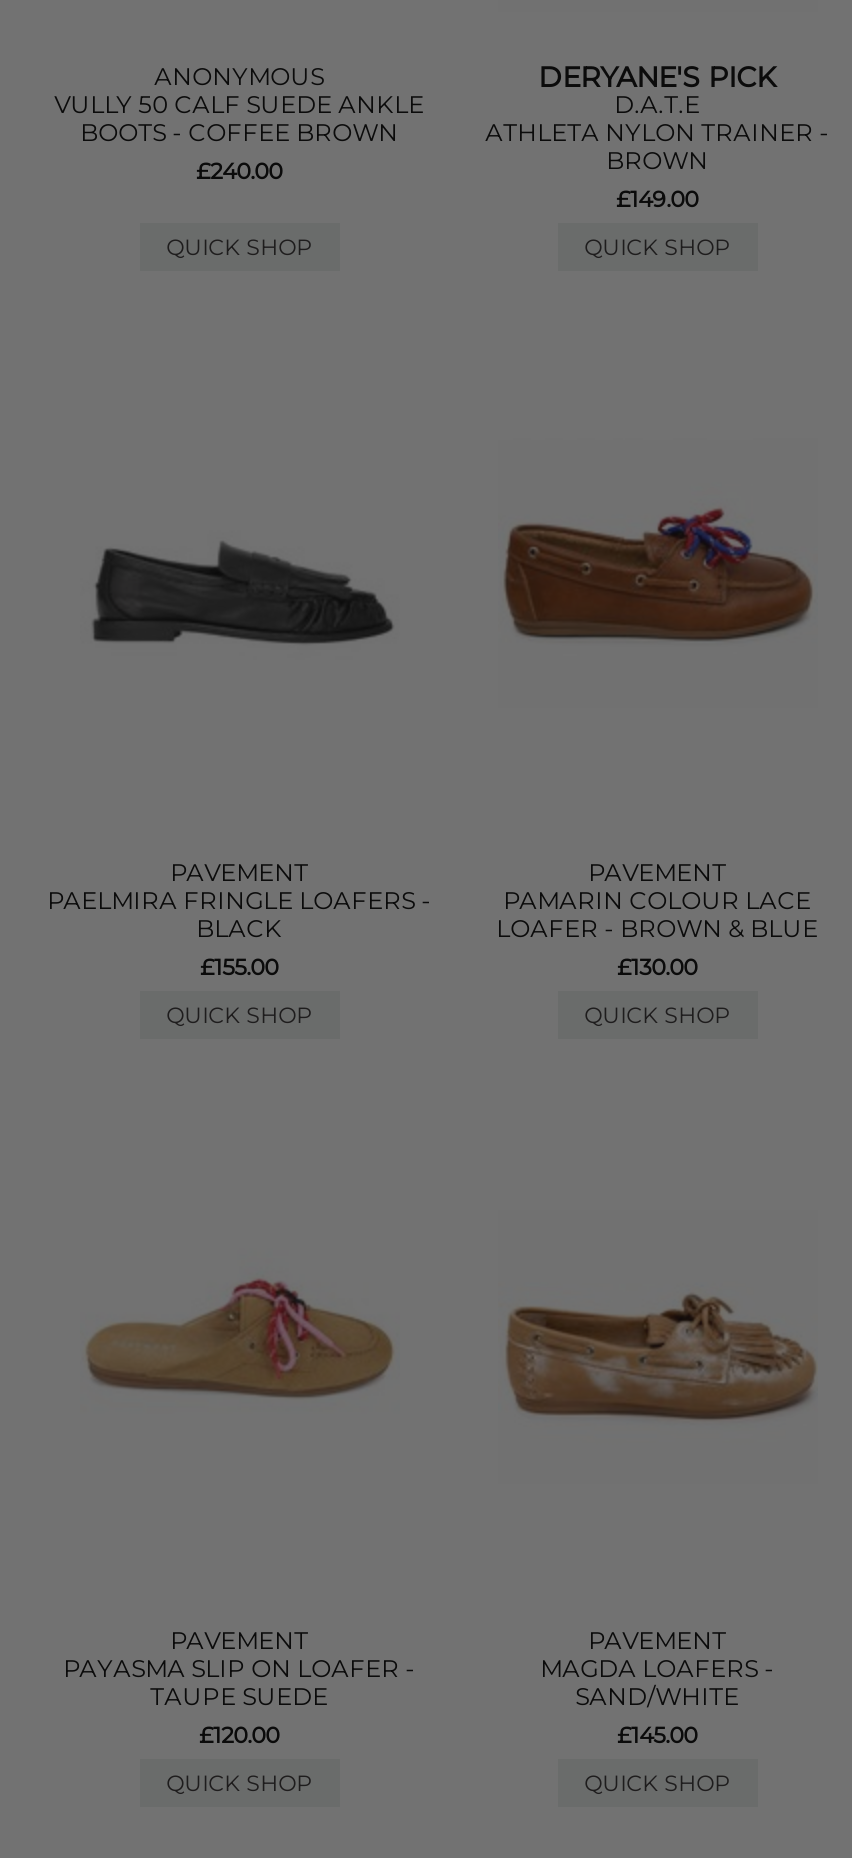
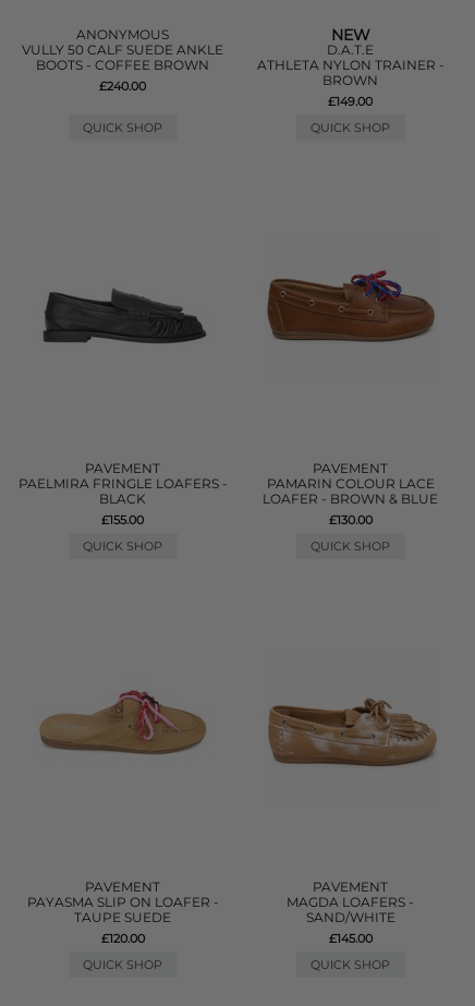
- DERYANE'S PICK
+ NEW
